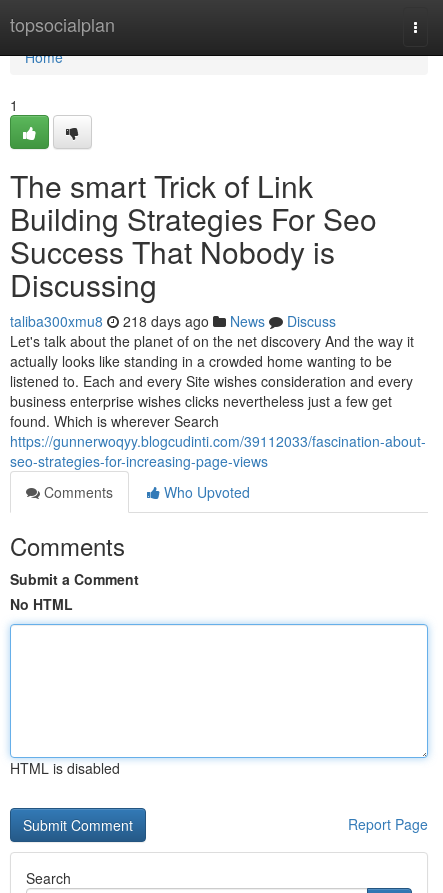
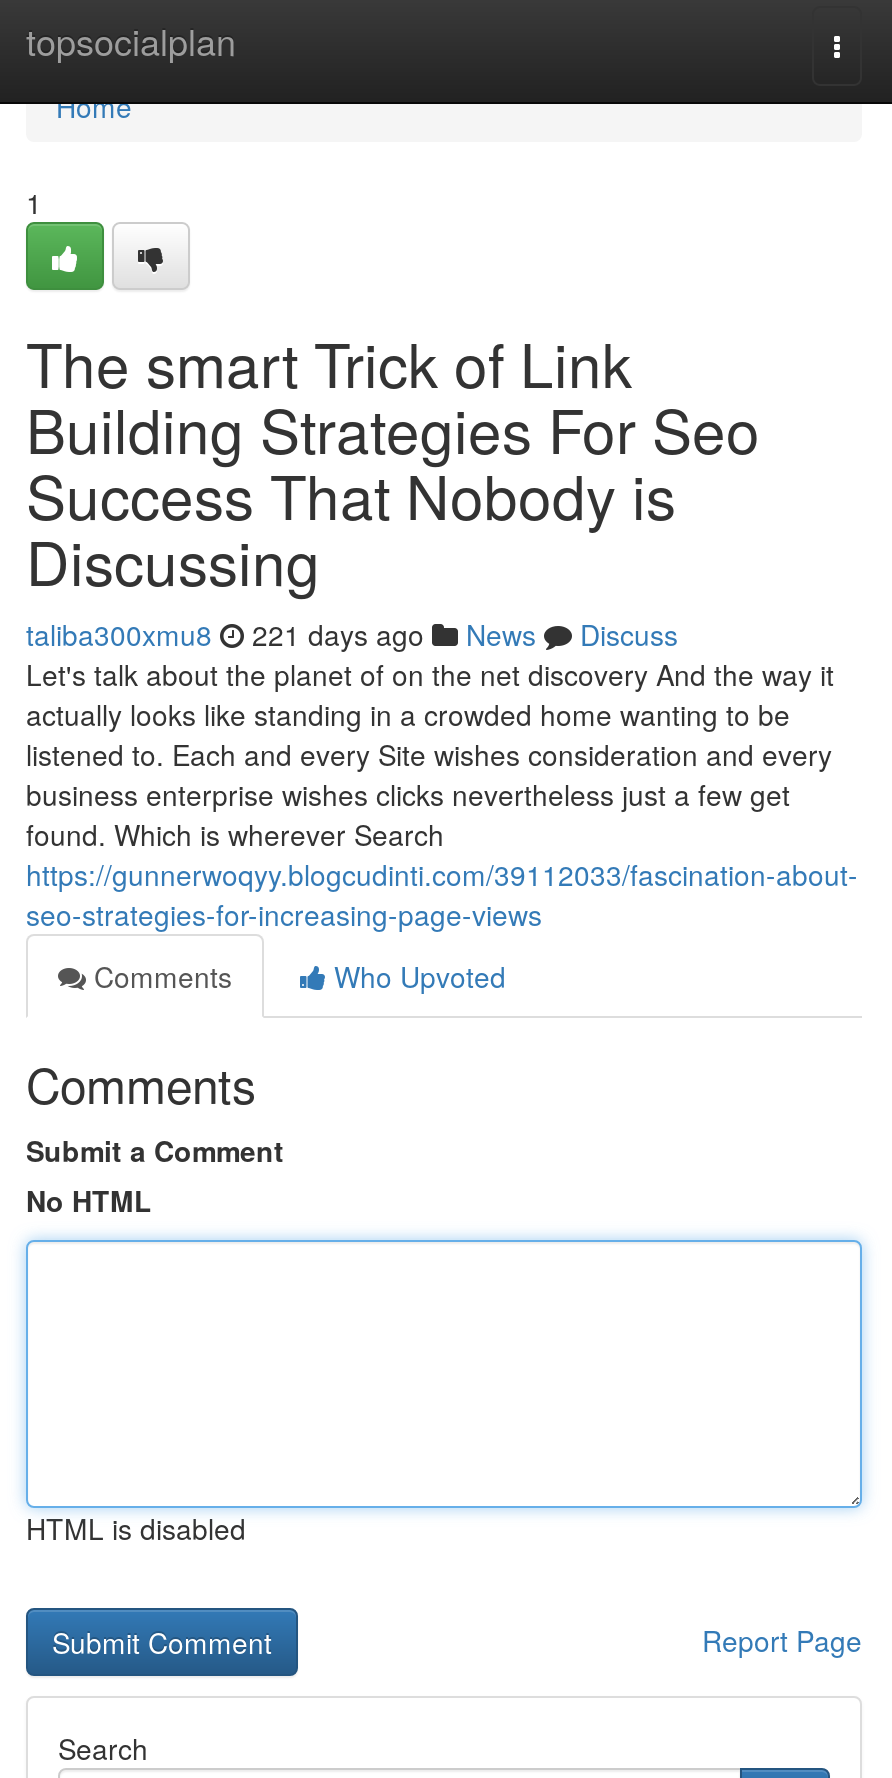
- taliba300xmu8 218 days ago News Discuss
+ taliba300xmu8 221 days ago News Discuss
